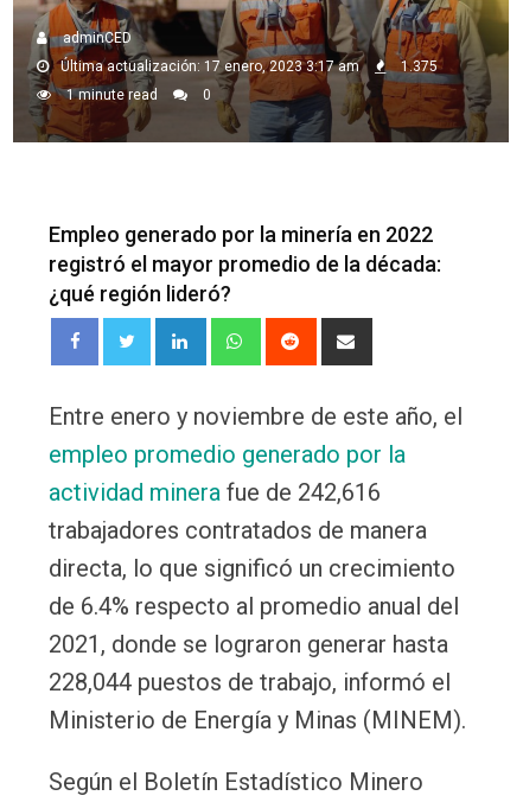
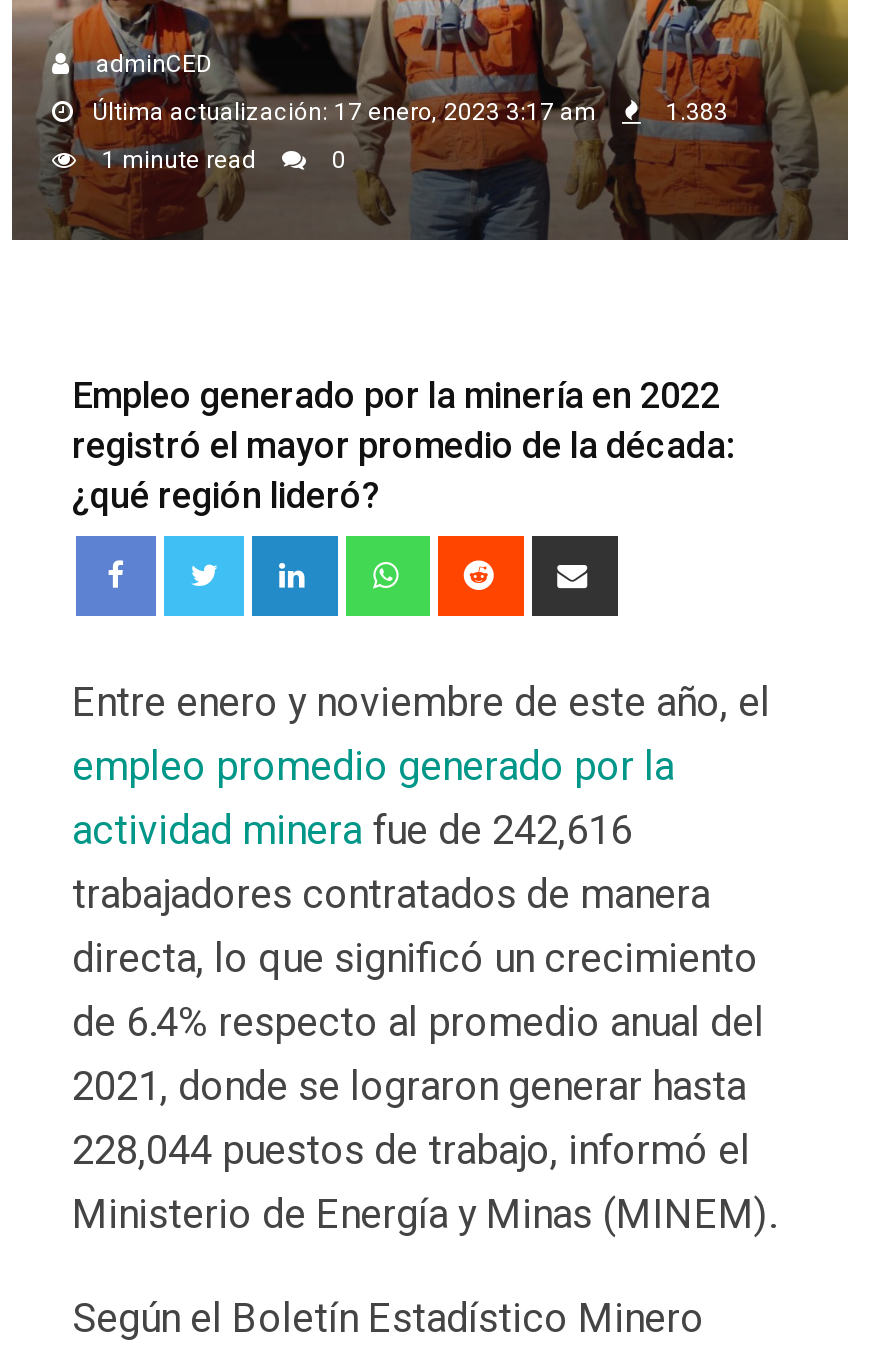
- 1.375
+ 1.383
